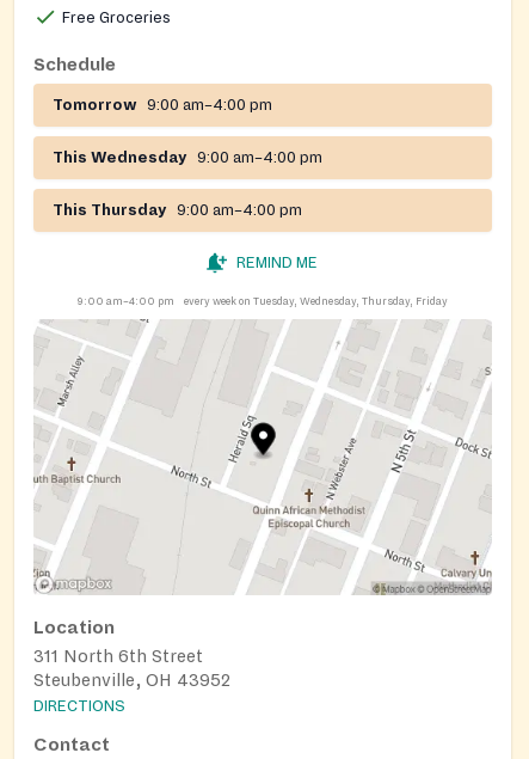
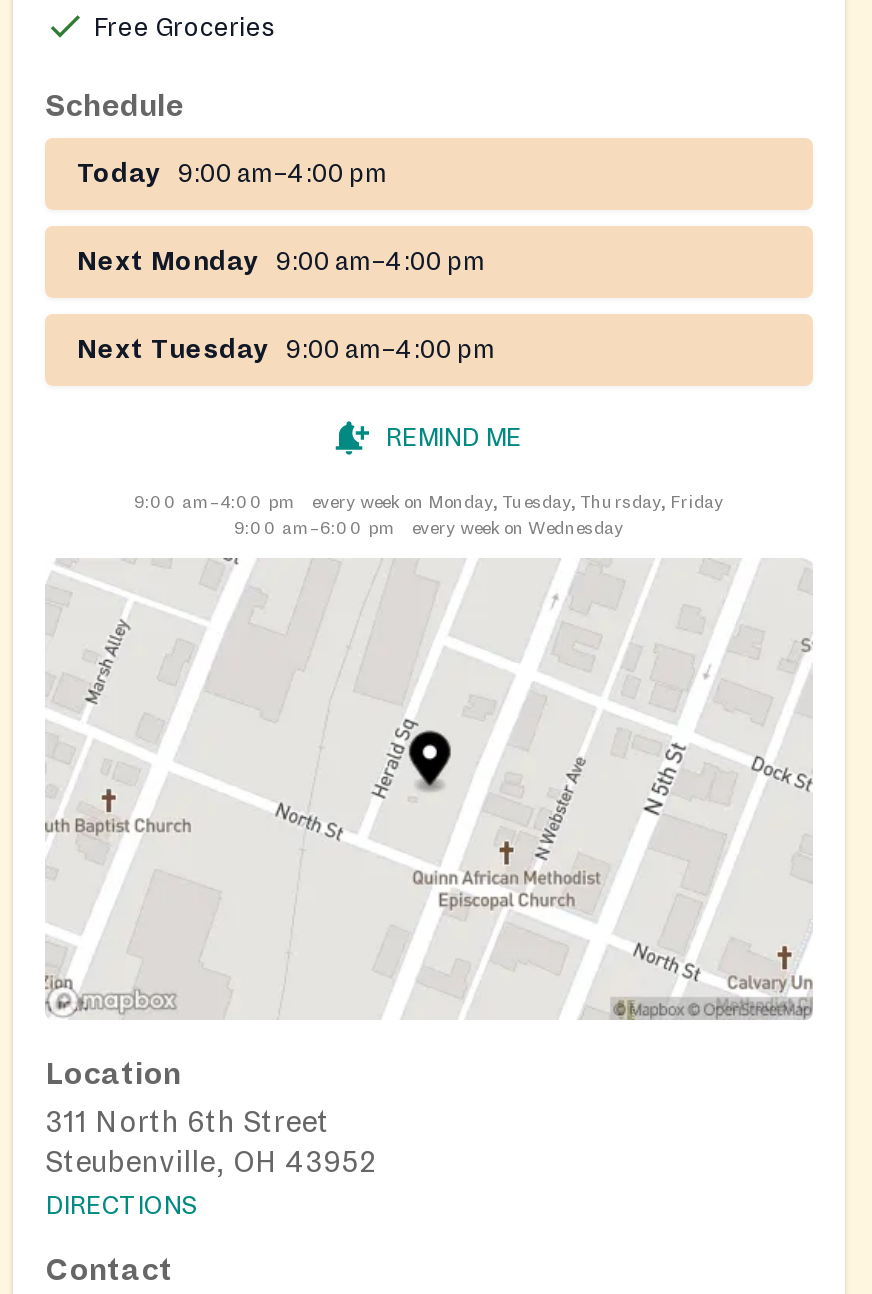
- Tomorrow 9:00 am–4:00 pm
+ Today 9:00 am–4:00 pm

- This Wednesday 9:00 am–4:00 pm
+ Next Monday 9:00 am–4:00 pm

- This Thursday 9:00 am–4:00 pm
+ Next Tuesday 9:00 am–4:00 pm

- every week on Tuesday, Wednesday, Thursday, Friday
+ every week on Monday, Tuesday, Thursday, Friday
+ 9:00 am–6:00 pm
+ every week on Wednesday
